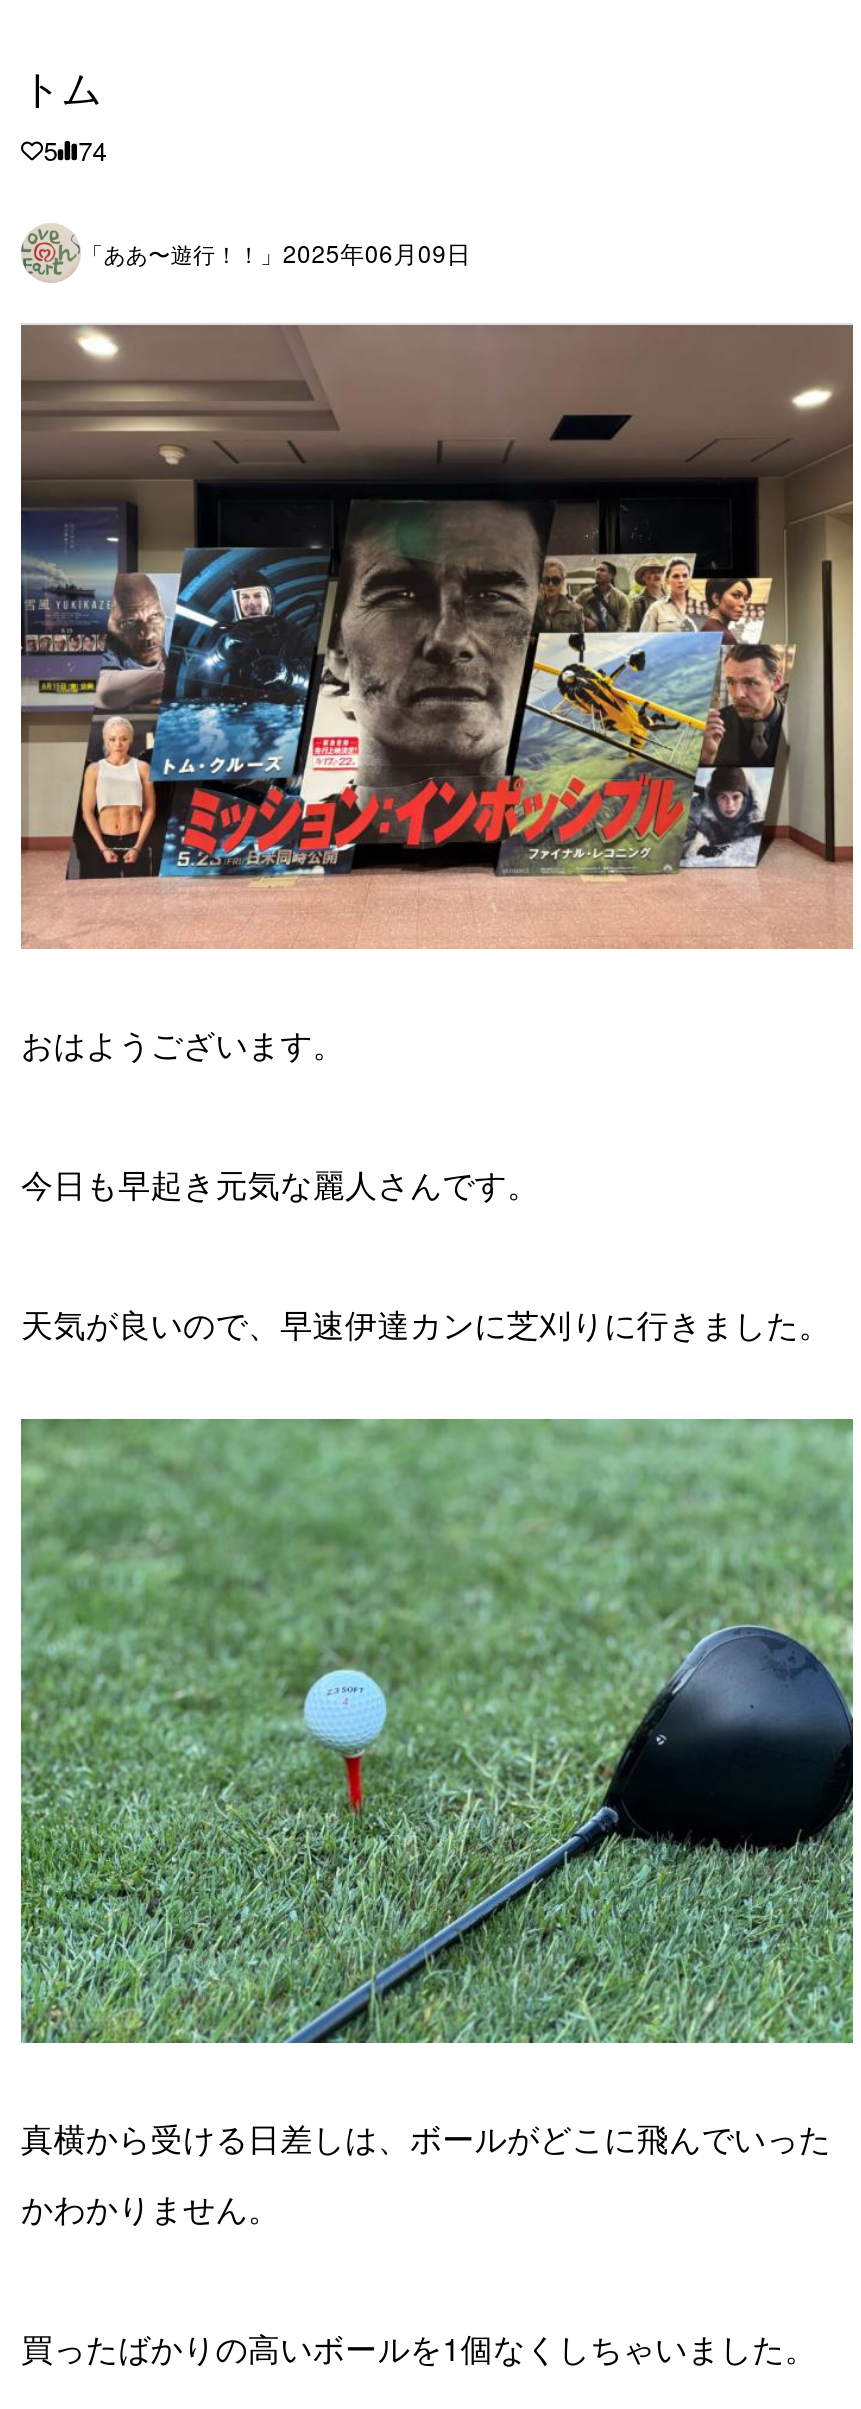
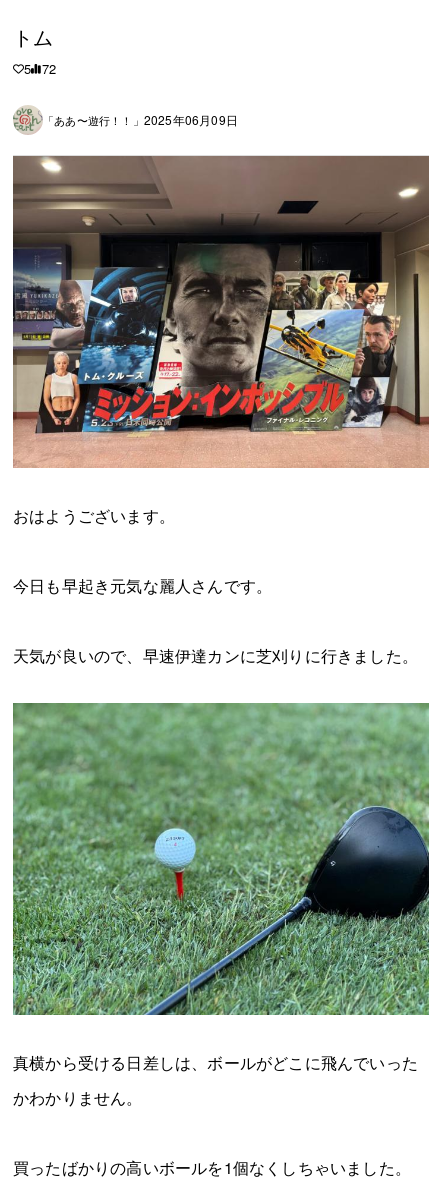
- 5 74
+ 5 72
